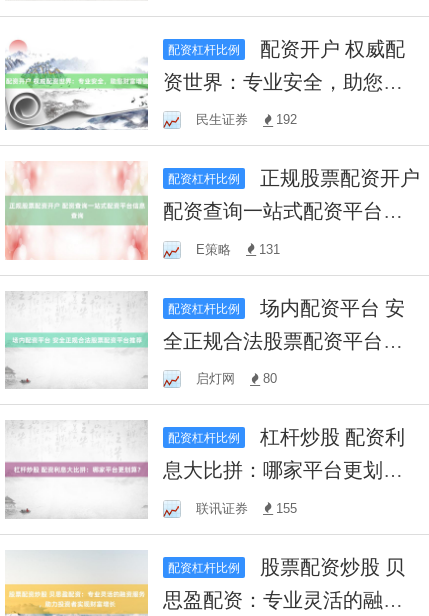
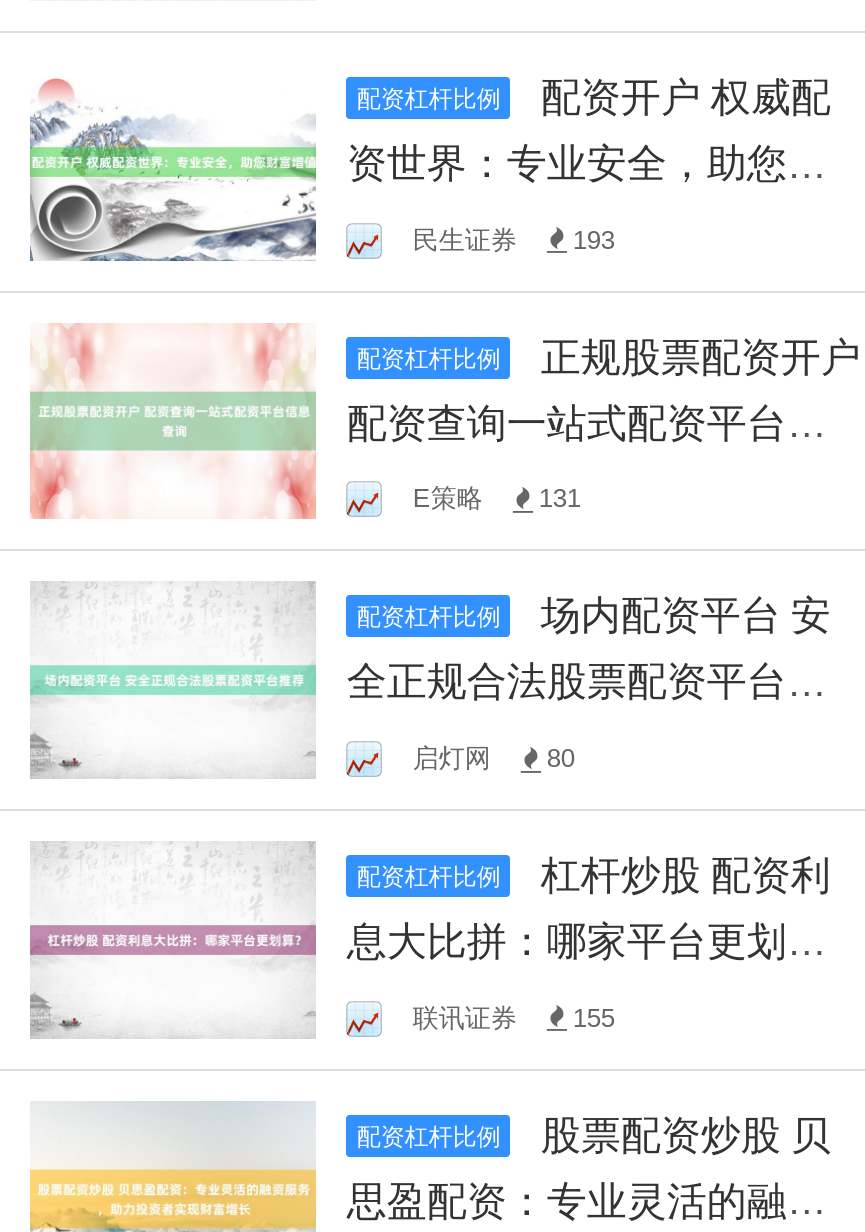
- 192
+ 193
